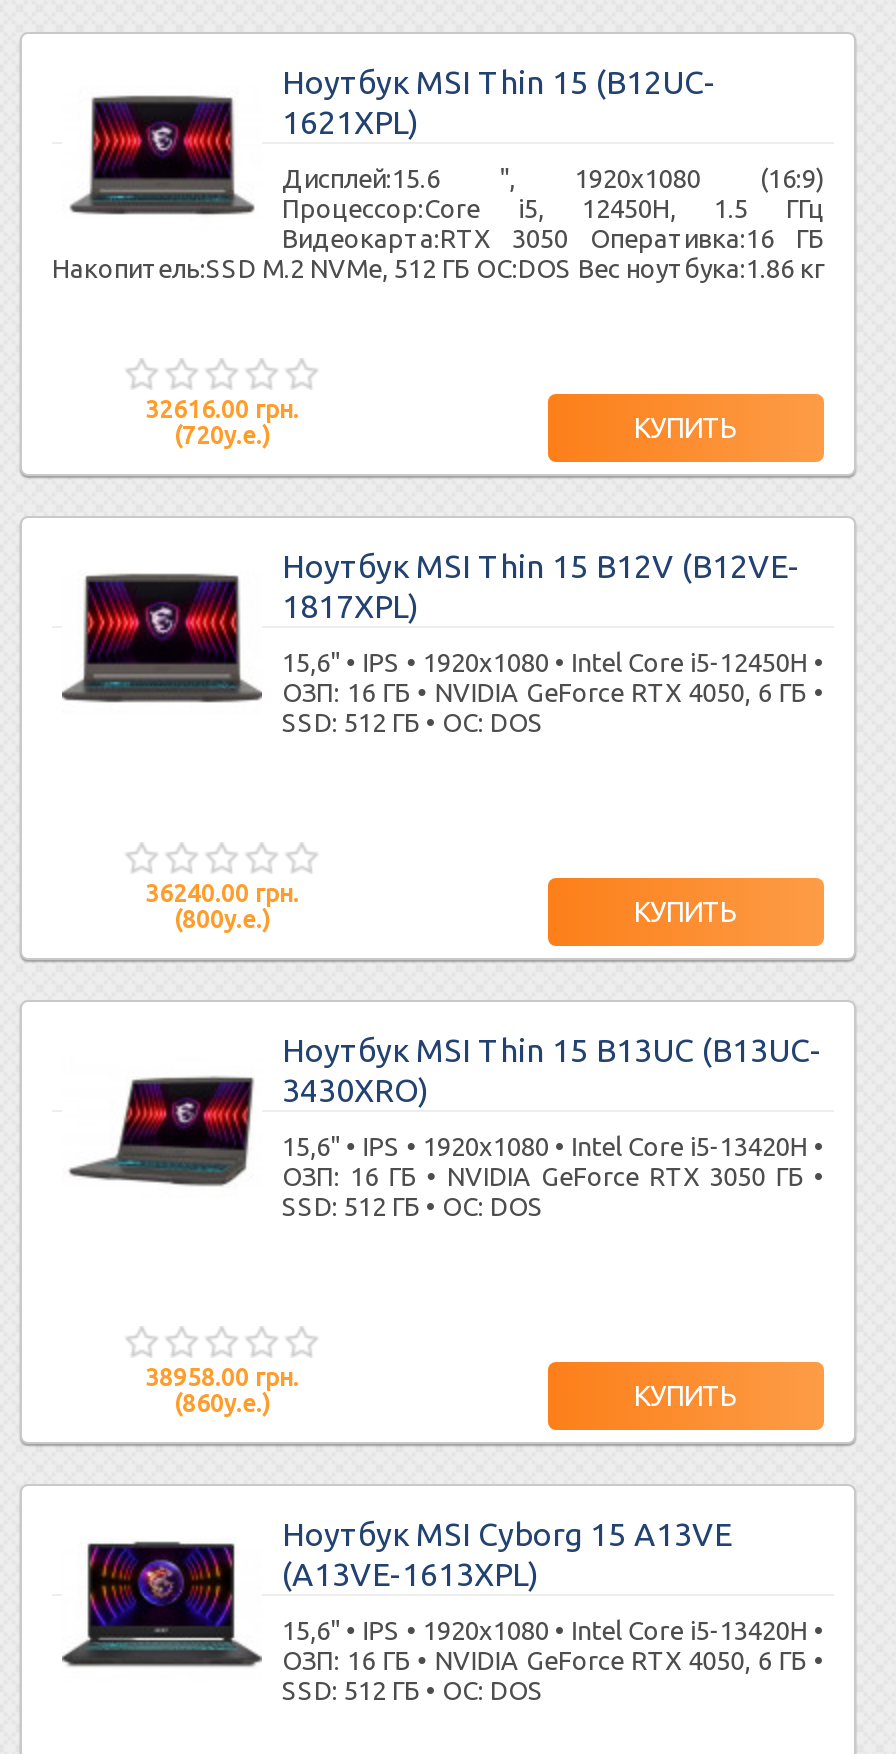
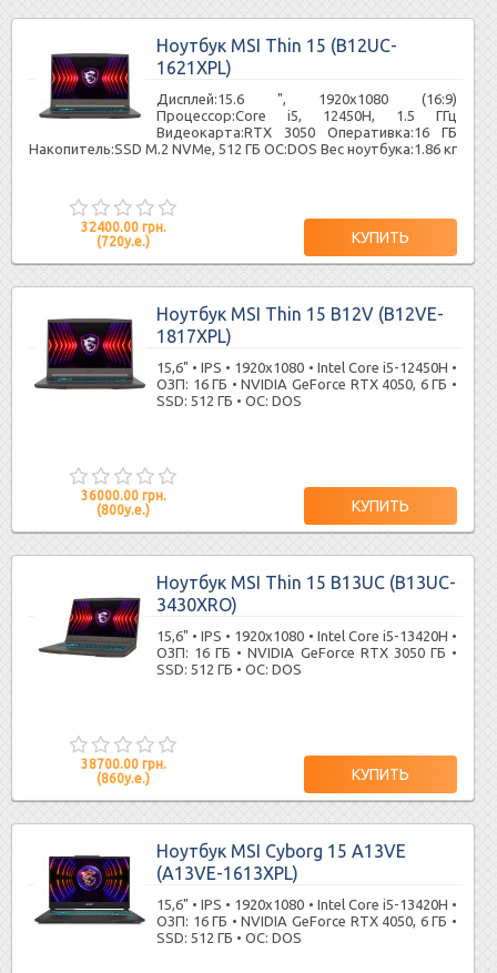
- 32616.00 грн.
+ 32400.00 грн.

- 36240.00 грн.
+ 36000.00 грн.

- 38958.00 грн.
+ 38700.00 грн.
